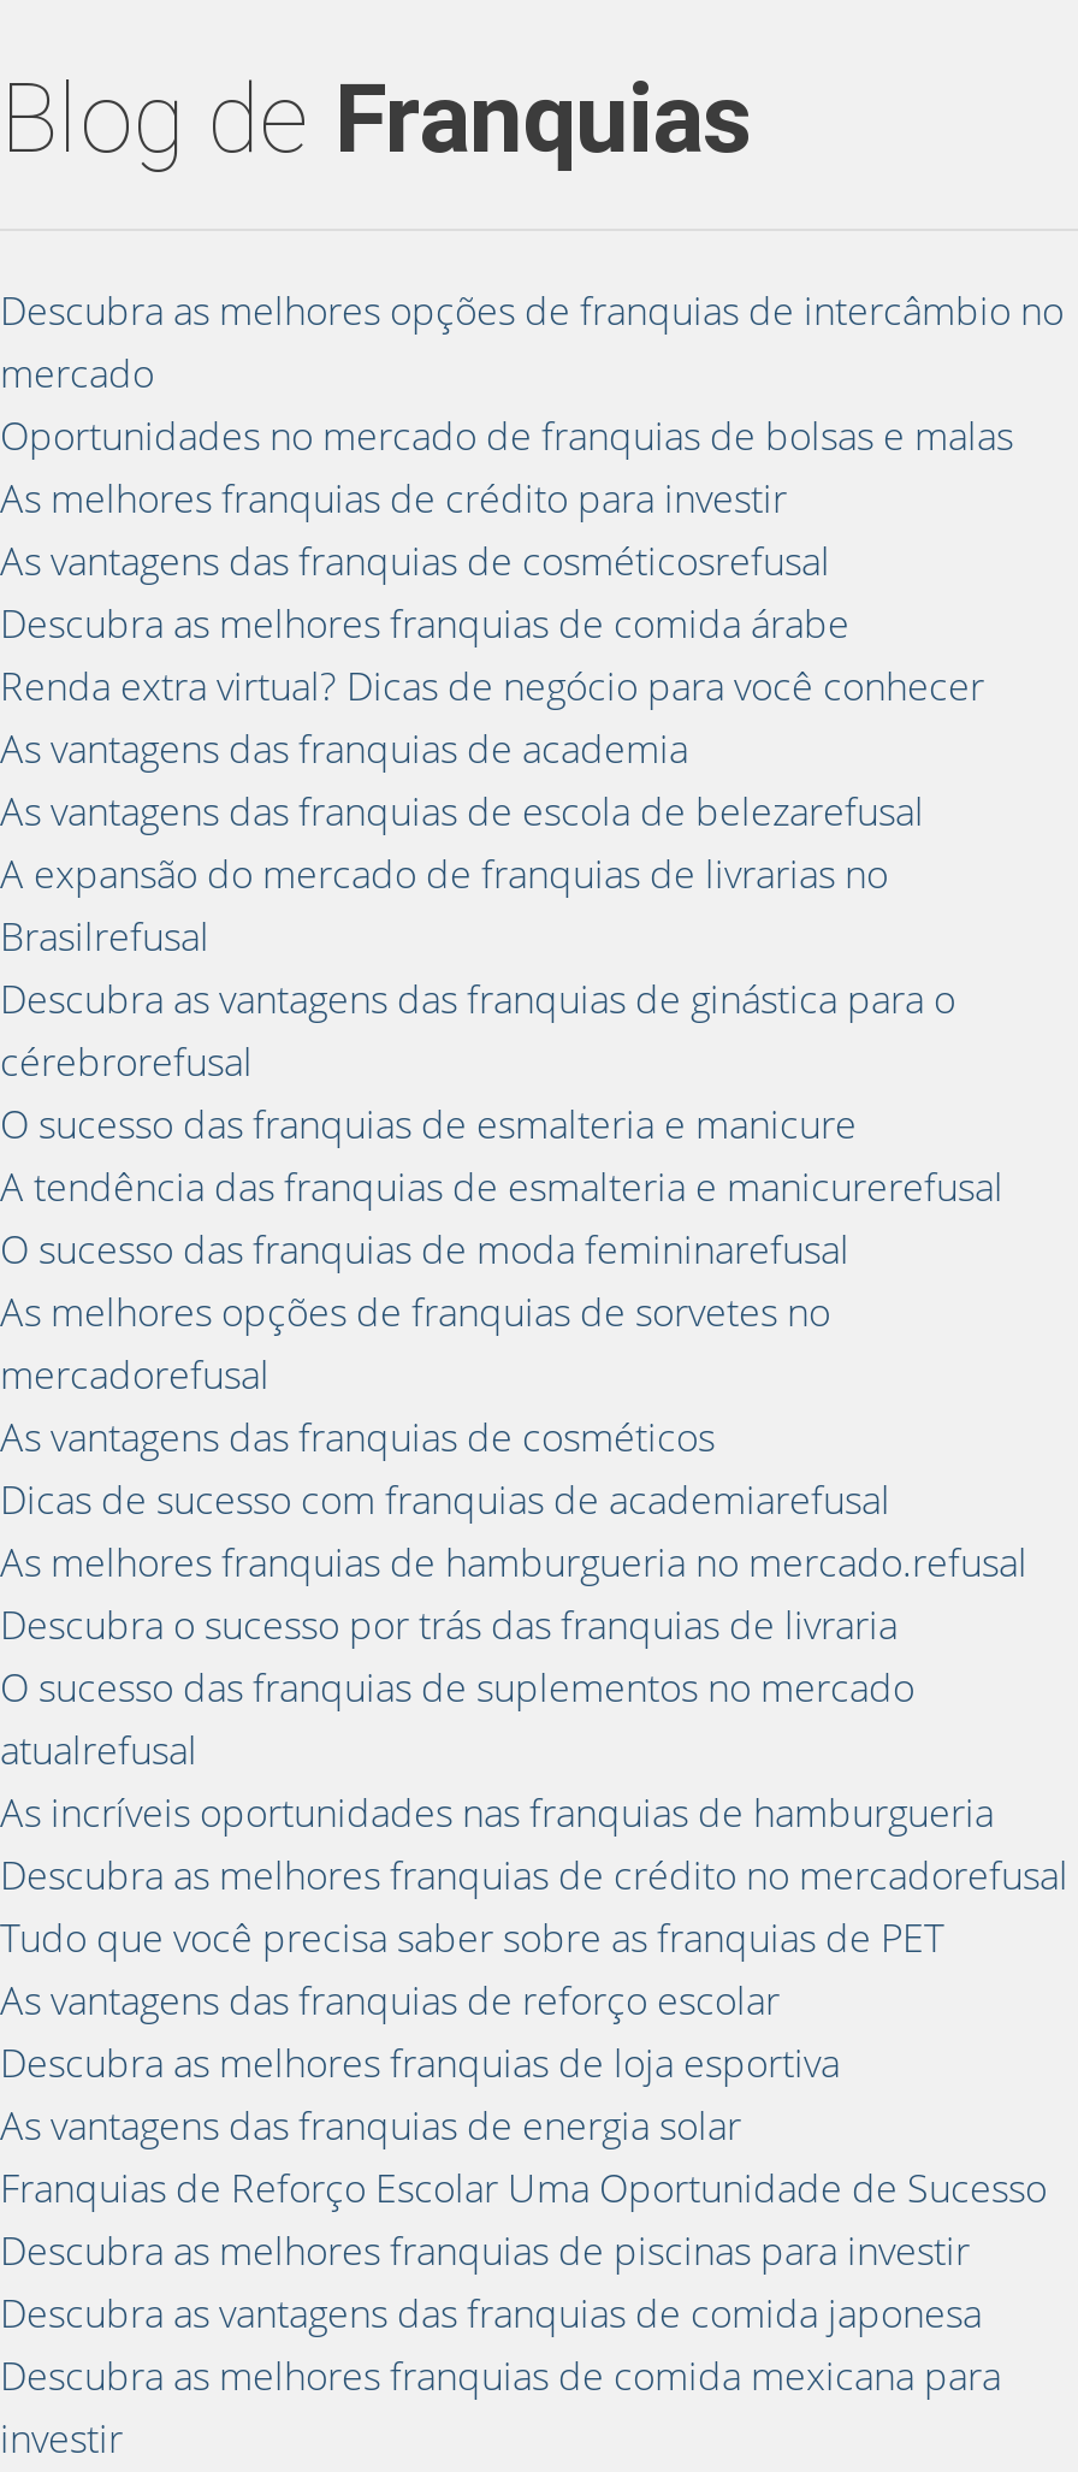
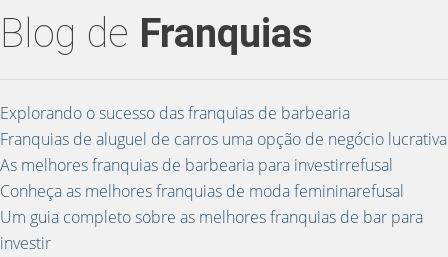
- Descubra as melhores opções de franquias de intercâmbio no
- mercado
- Oportunidades no mercado de franquias de bolsas e malas
- As melhores franquias de crédito para investir
- As vantagens das franquias de cosméticosrefusal
- Descubra as melhores franquias de comida árabe
- Renda extra virtual? Dicas de negócio para você conhecer
- As vantagens das franquias de academia
- As vantagens das franquias de escola de belezarefusal
- A expansão do mercado de franquias de livrarias no
- Brasilrefusal
- Descubra as vantagens das franquias de ginástica para o
- cérebrorefusal
- O sucesso das franquias de esmalteria e manicure
- A tendência das franquias de esmalteria e manicurerefusal
- O sucesso das franquias de moda femininarefusal
- As melhores opções de franquias de sorvetes no
- mercadorefusal
- As vantagens das franquias de cosméticos
- Dicas de sucesso com franquias de academiarefusal
- As melhores franquias de hamburgueria no mercado.refusal
- Descubra o sucesso por trás das franquias de livraria
- O sucesso das franquias de suplementos no mercado
- atualrefusal
- As incríveis oportunidades nas franquias de hamburgueria
- Descubra as melhores franquias de crédito no mercadorefusal
- Tudo que você precisa saber sobre as franquias de PET
- As vantagens das franquias de reforço escolar
- Descubra as melhores franquias de loja esportiva
- As vantagens das franquias de energia solar
- Franquias de Reforço Escolar Uma Oportunidade de Sucesso
- Descubra as melhores franquias de piscinas para investir
- Descubra as vantagens das franquias de comida japonesa
- Descubra as melhores franquias de comida mexicana para
+ Explorando o sucesso das franquias de barbearia
+ Franquias de aluguel de carros uma opção de negócio lucrativa
+ As melhores franquias de barbearia para investirrefusal
+ Conheça as melhores franquias de moda femininarefusal
+ Um guia completo sobre as melhores franquias de bar para
